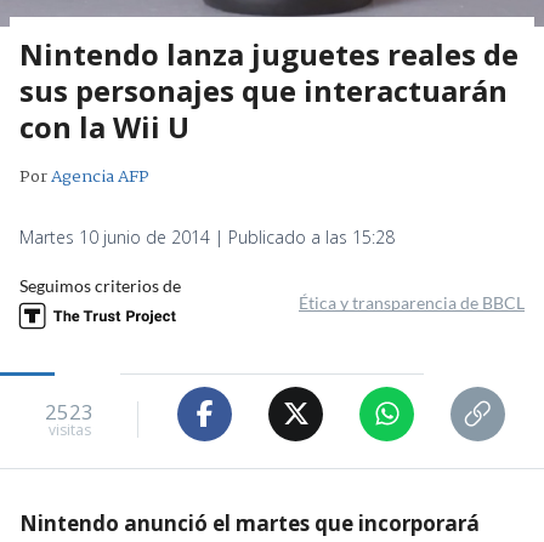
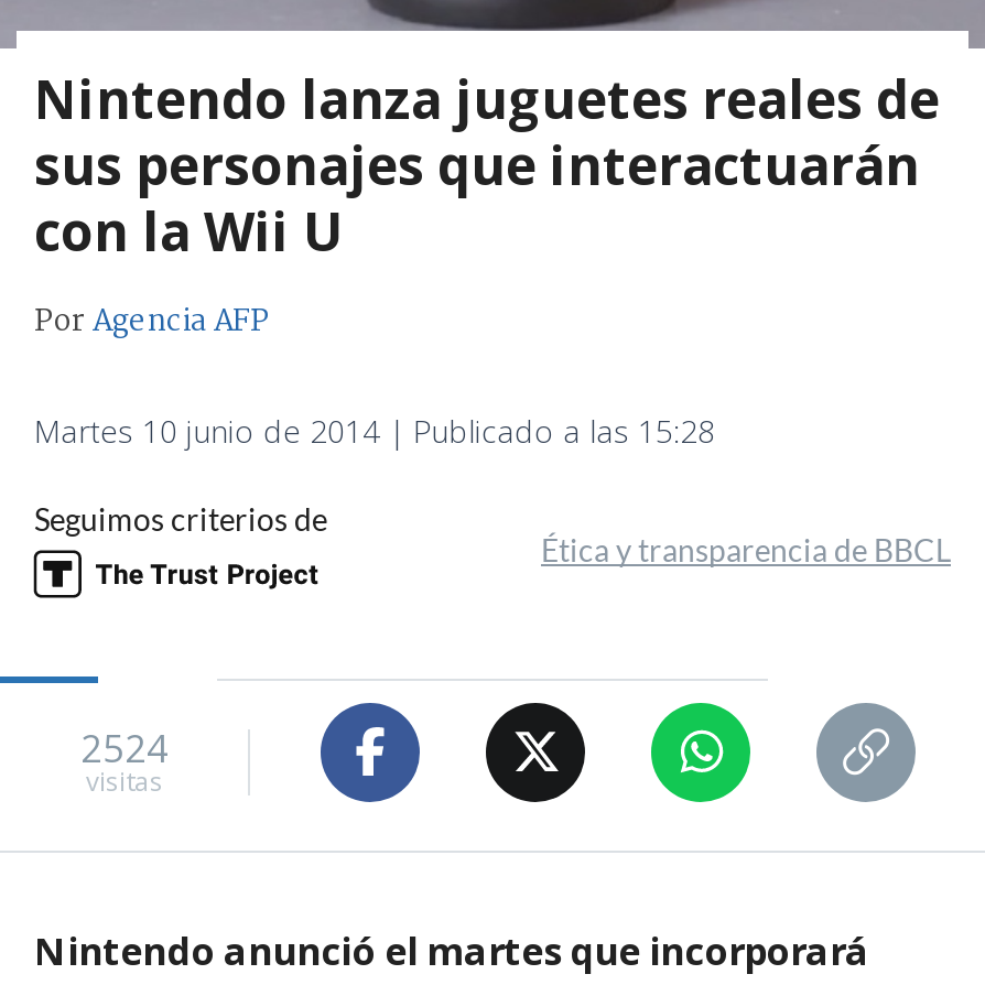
- 2523
+ 2524
